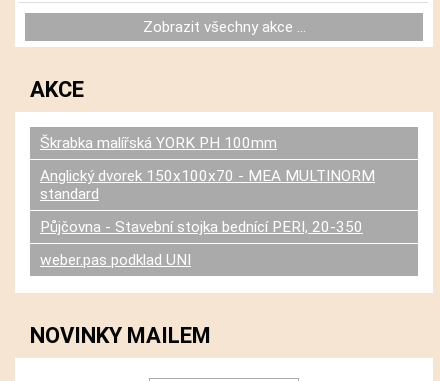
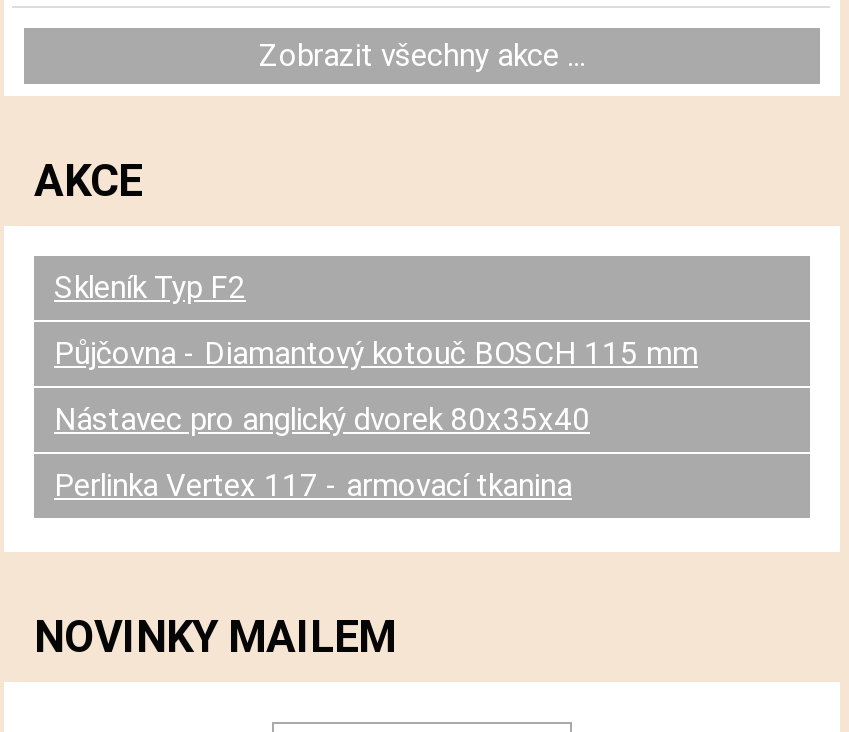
- Škrabka malířská YORK PH 100mm
+ Skleník Typ F2

- Anglický dvorek 150x100x70 - MEA MULTINORM
- standard
+ Půjčovna - Diamantový kotouč BOSCH 115 mm

- Půjčovna - Stavební stojka bednící PERI, 20-350
+ Nástavec pro anglický dvorek 80x35x40

- weber.pas podklad UNI
+ Perlinka Vertex 117 - armovací tkanina
